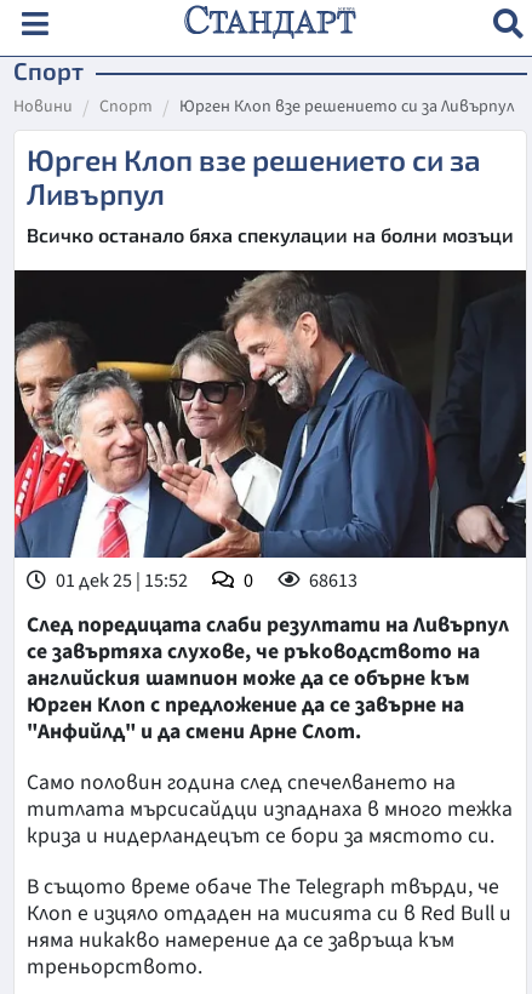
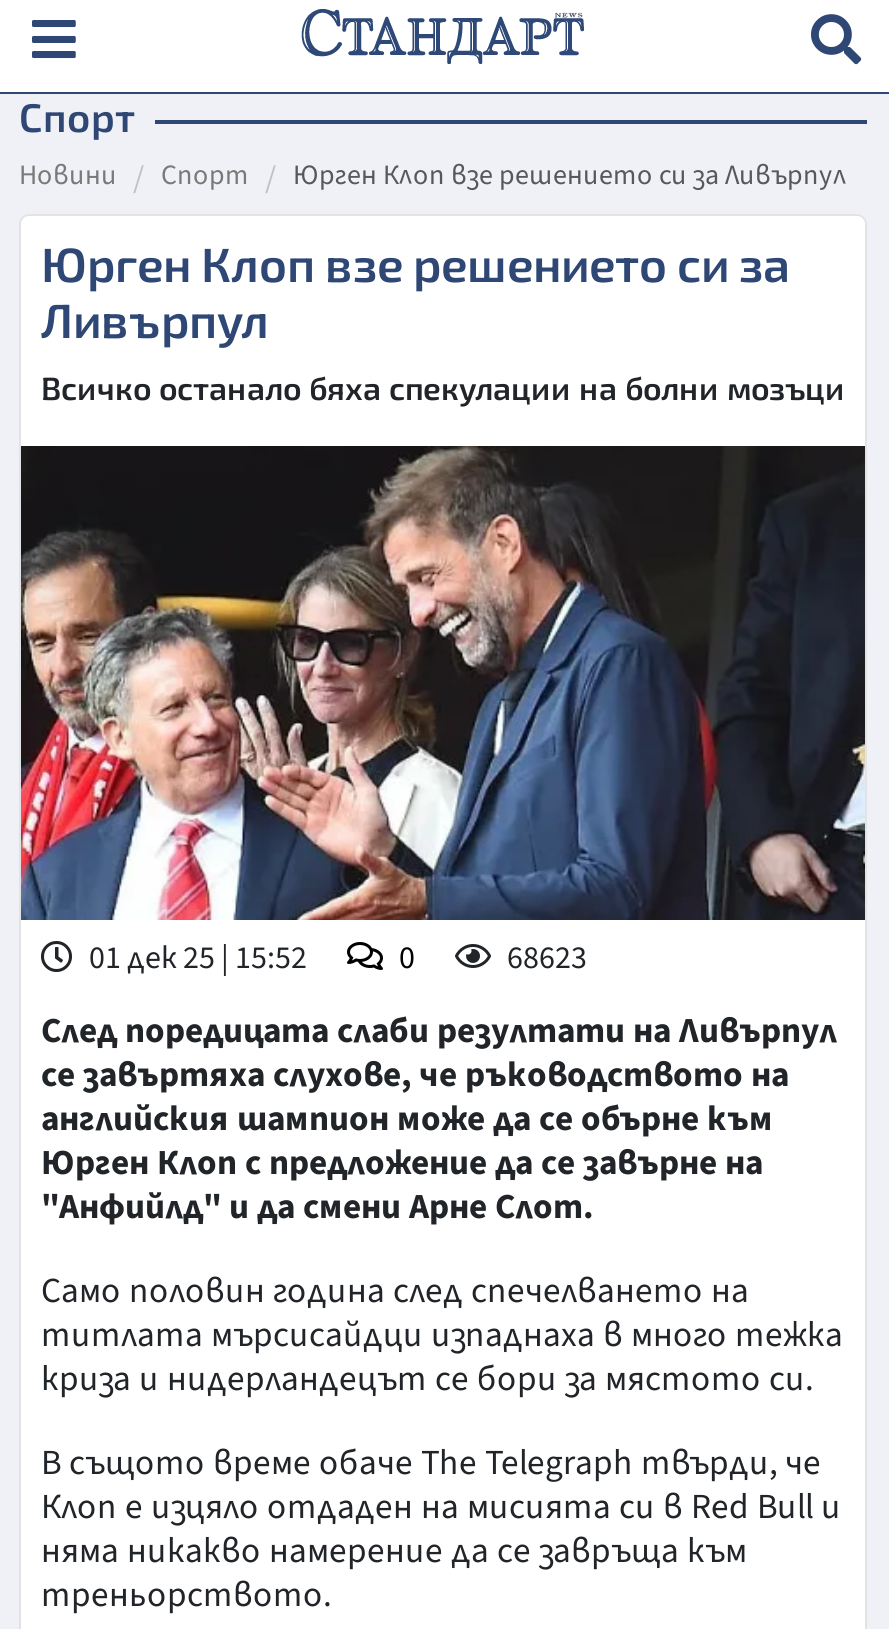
- 68613
+ 68623
